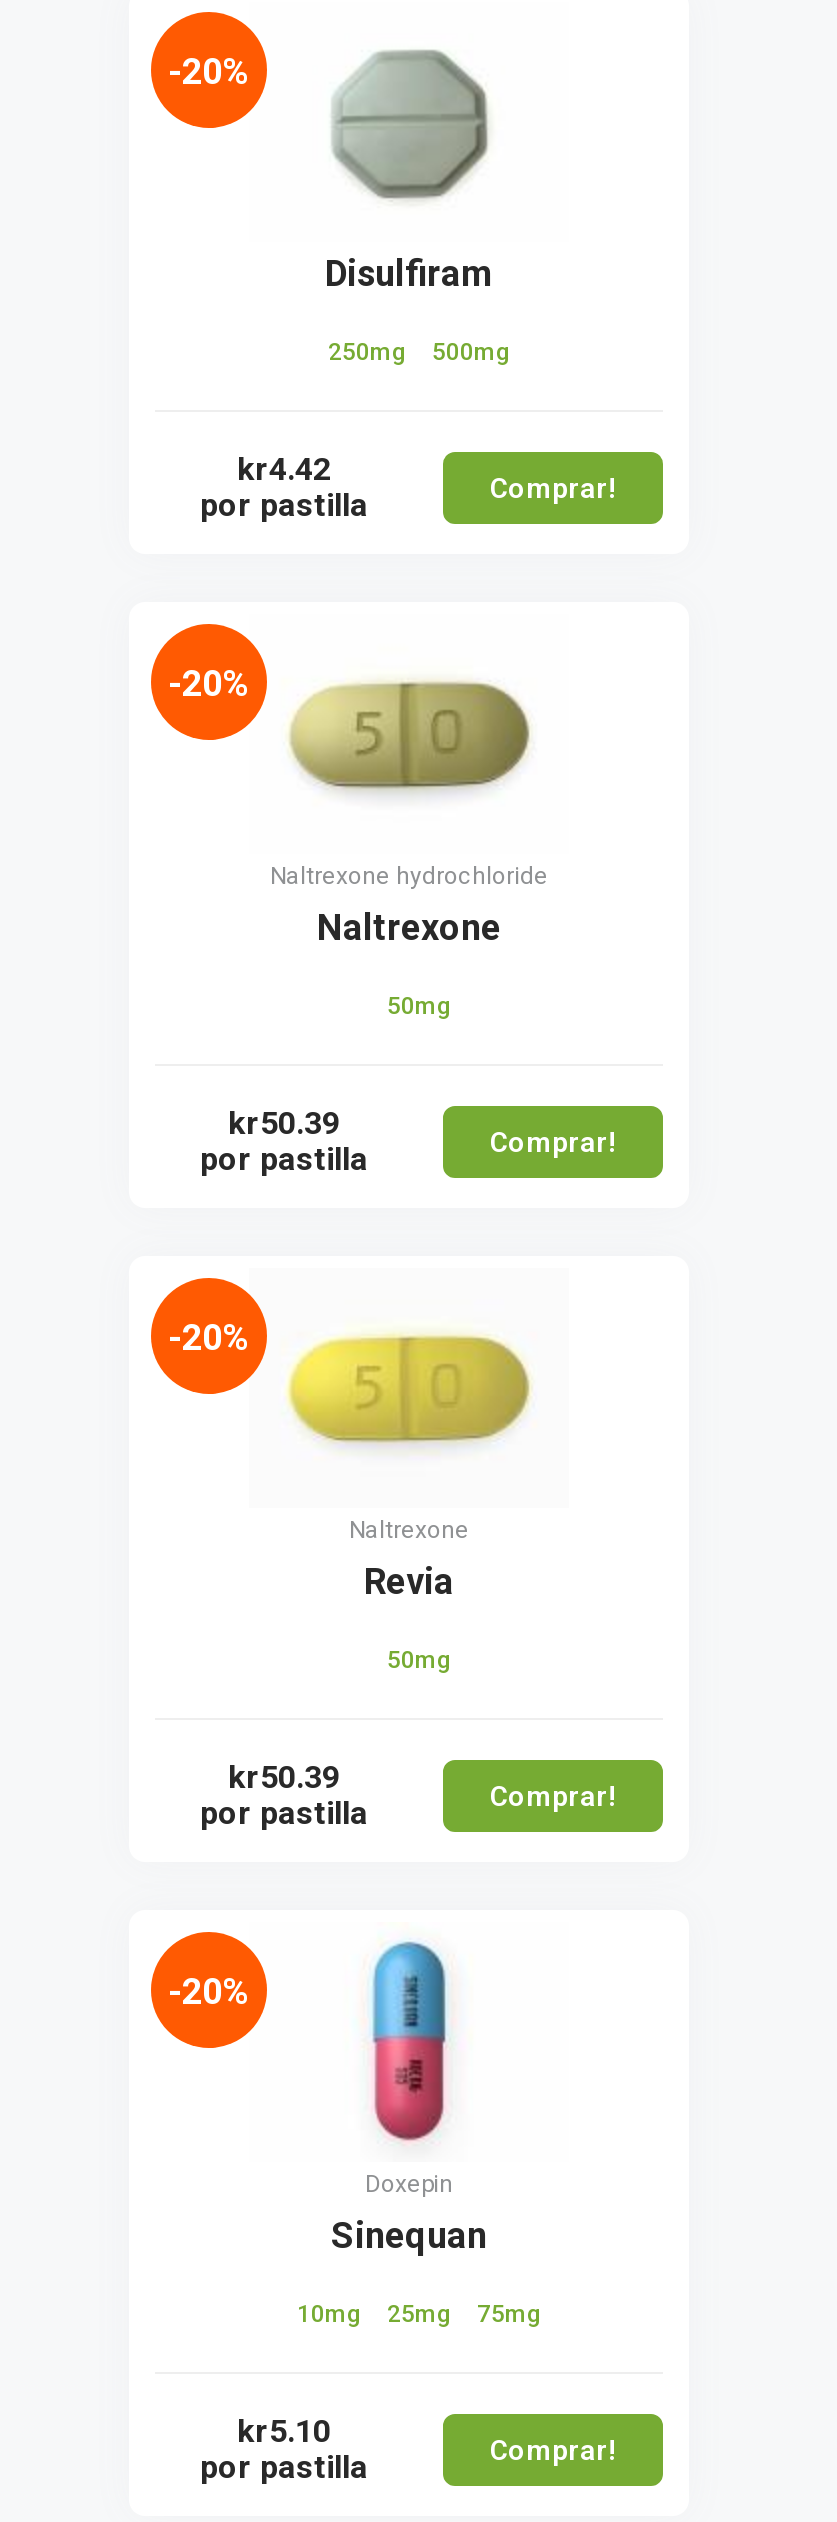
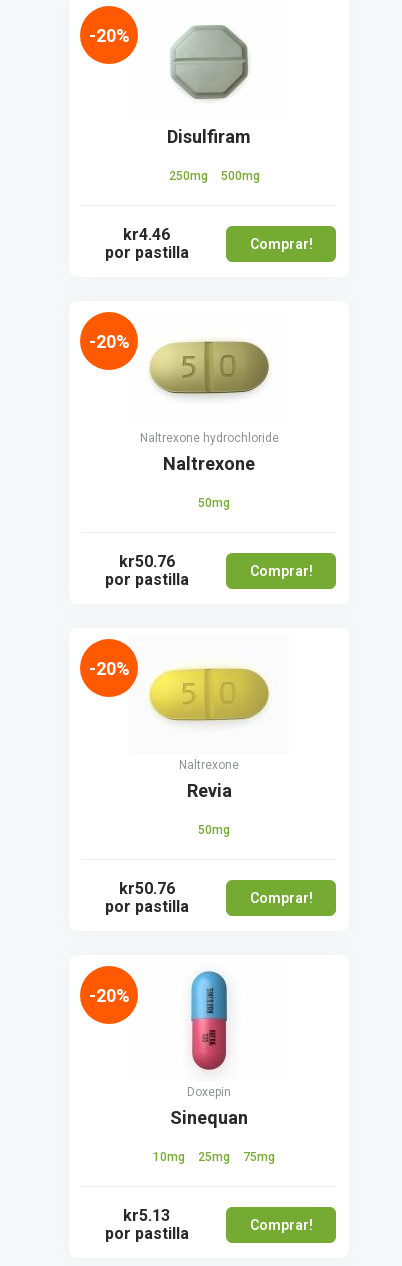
- kr4.42
+ kr4.46

- kr50.39
+ kr50.76

- kr50.39
+ kr50.76

- kr5.10
+ kr5.13
